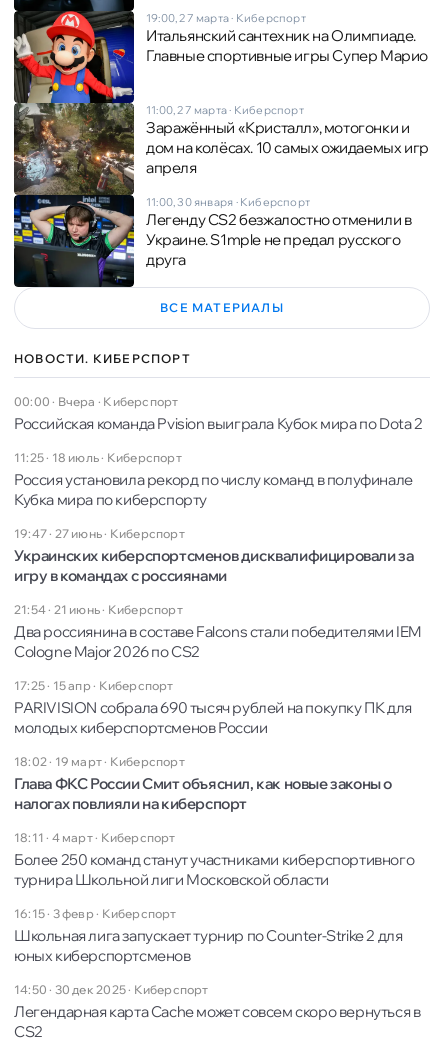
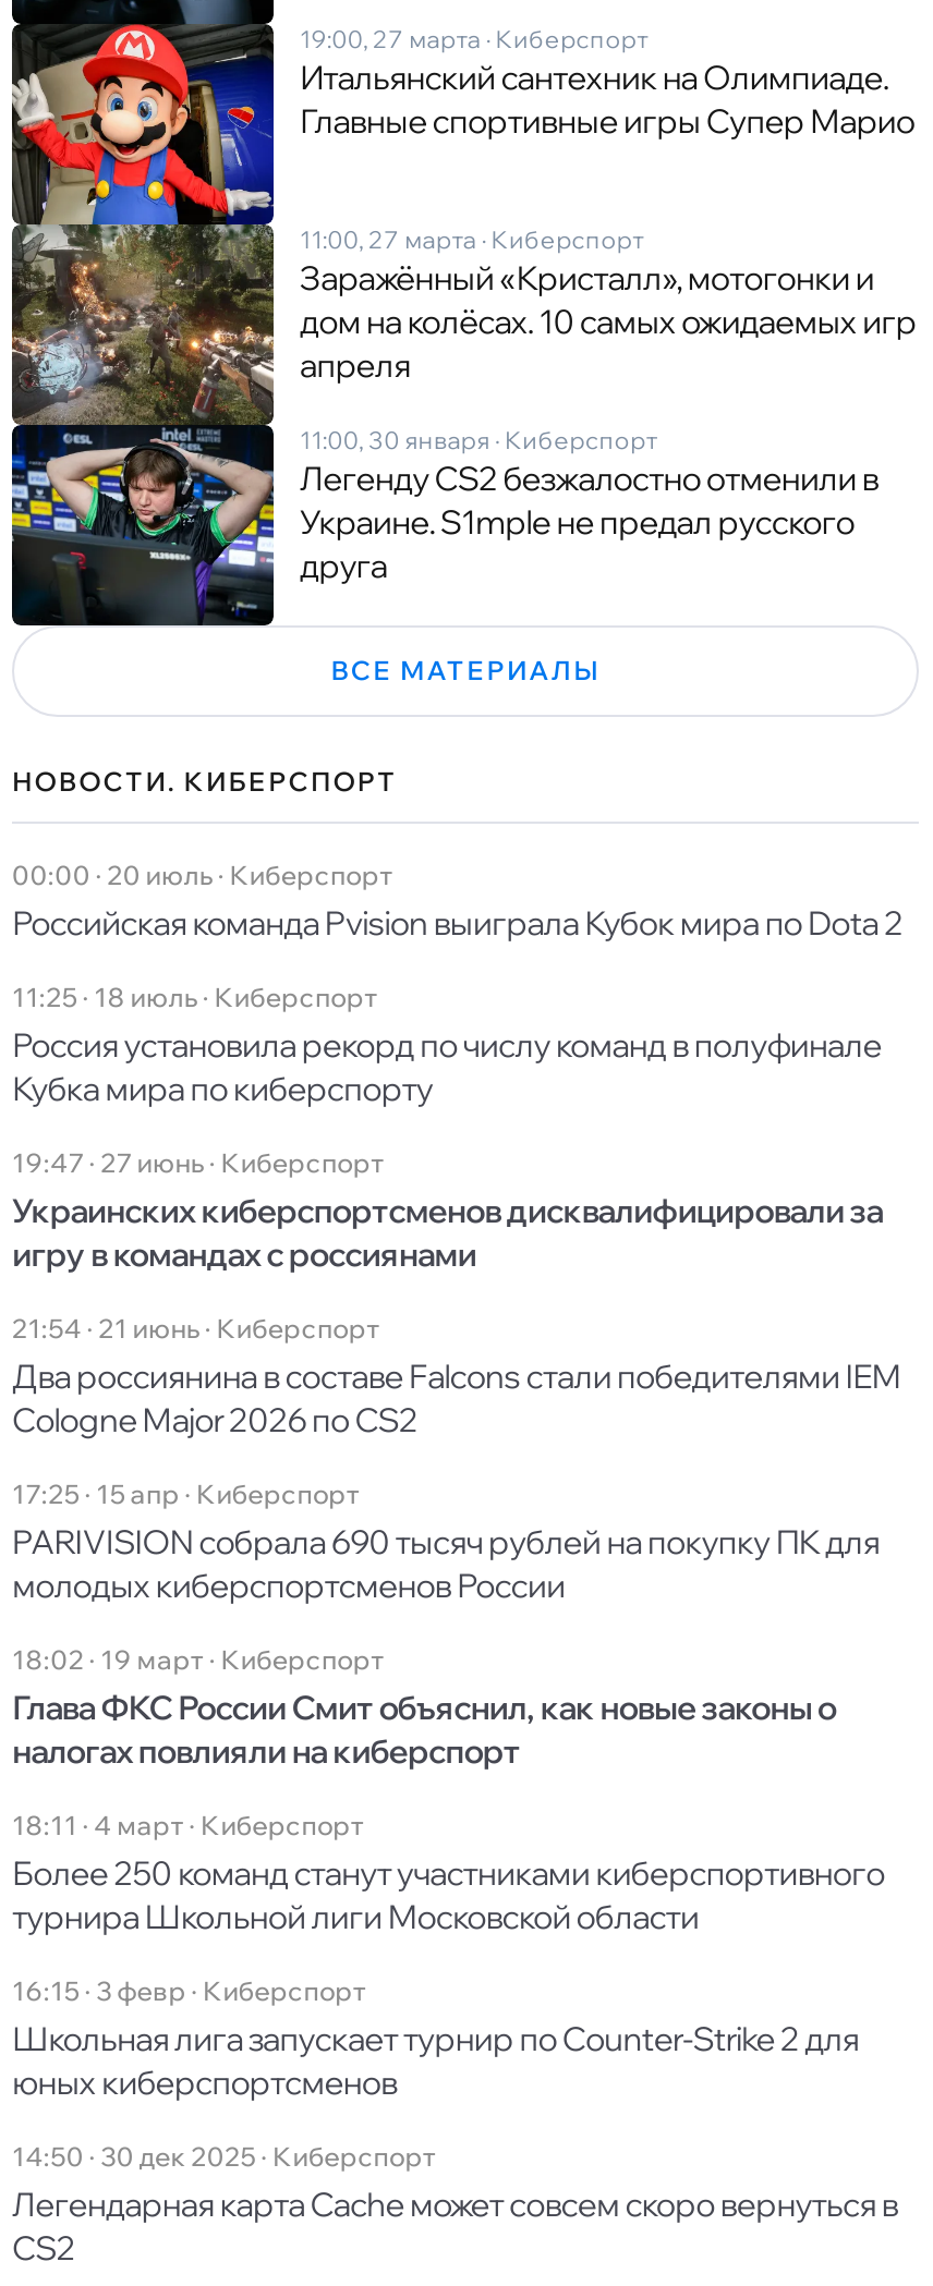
- 00:00 · Вчера · Киберспорт
+ 00:00 · 20 июль · Киберспорт
